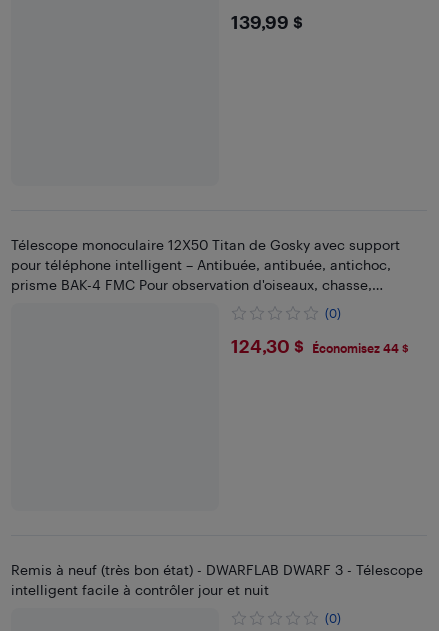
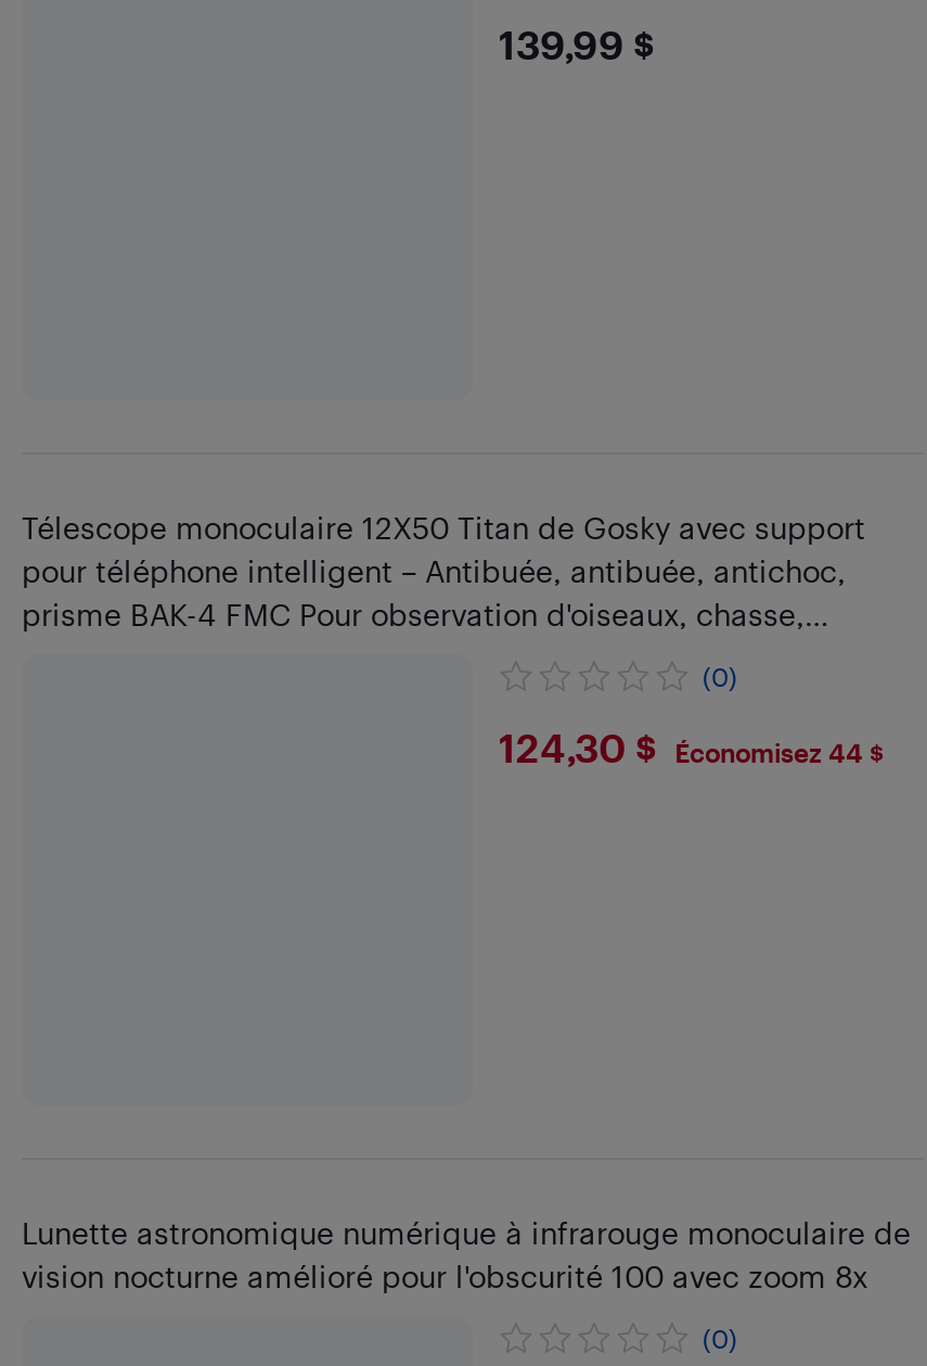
- Remis à neuf (très bon état) - DWARFLAB DWARF 3 - Télescope
- intelligent facile à contrôler jour et nuit
+ Lunette astronomique numérique à infrarouge monoculaire de
+ vision nocturne amélioré pour l'obscurité 100 avec zoom 8x
